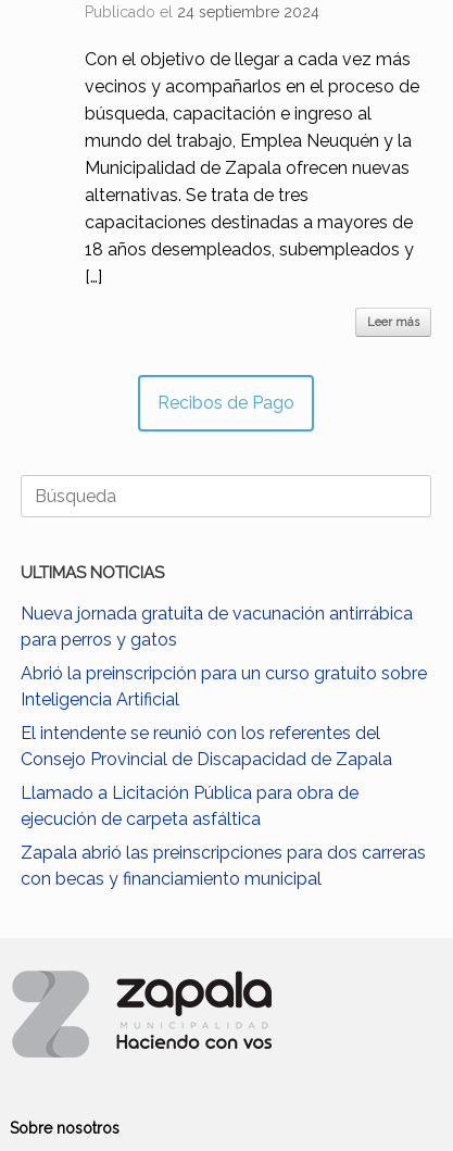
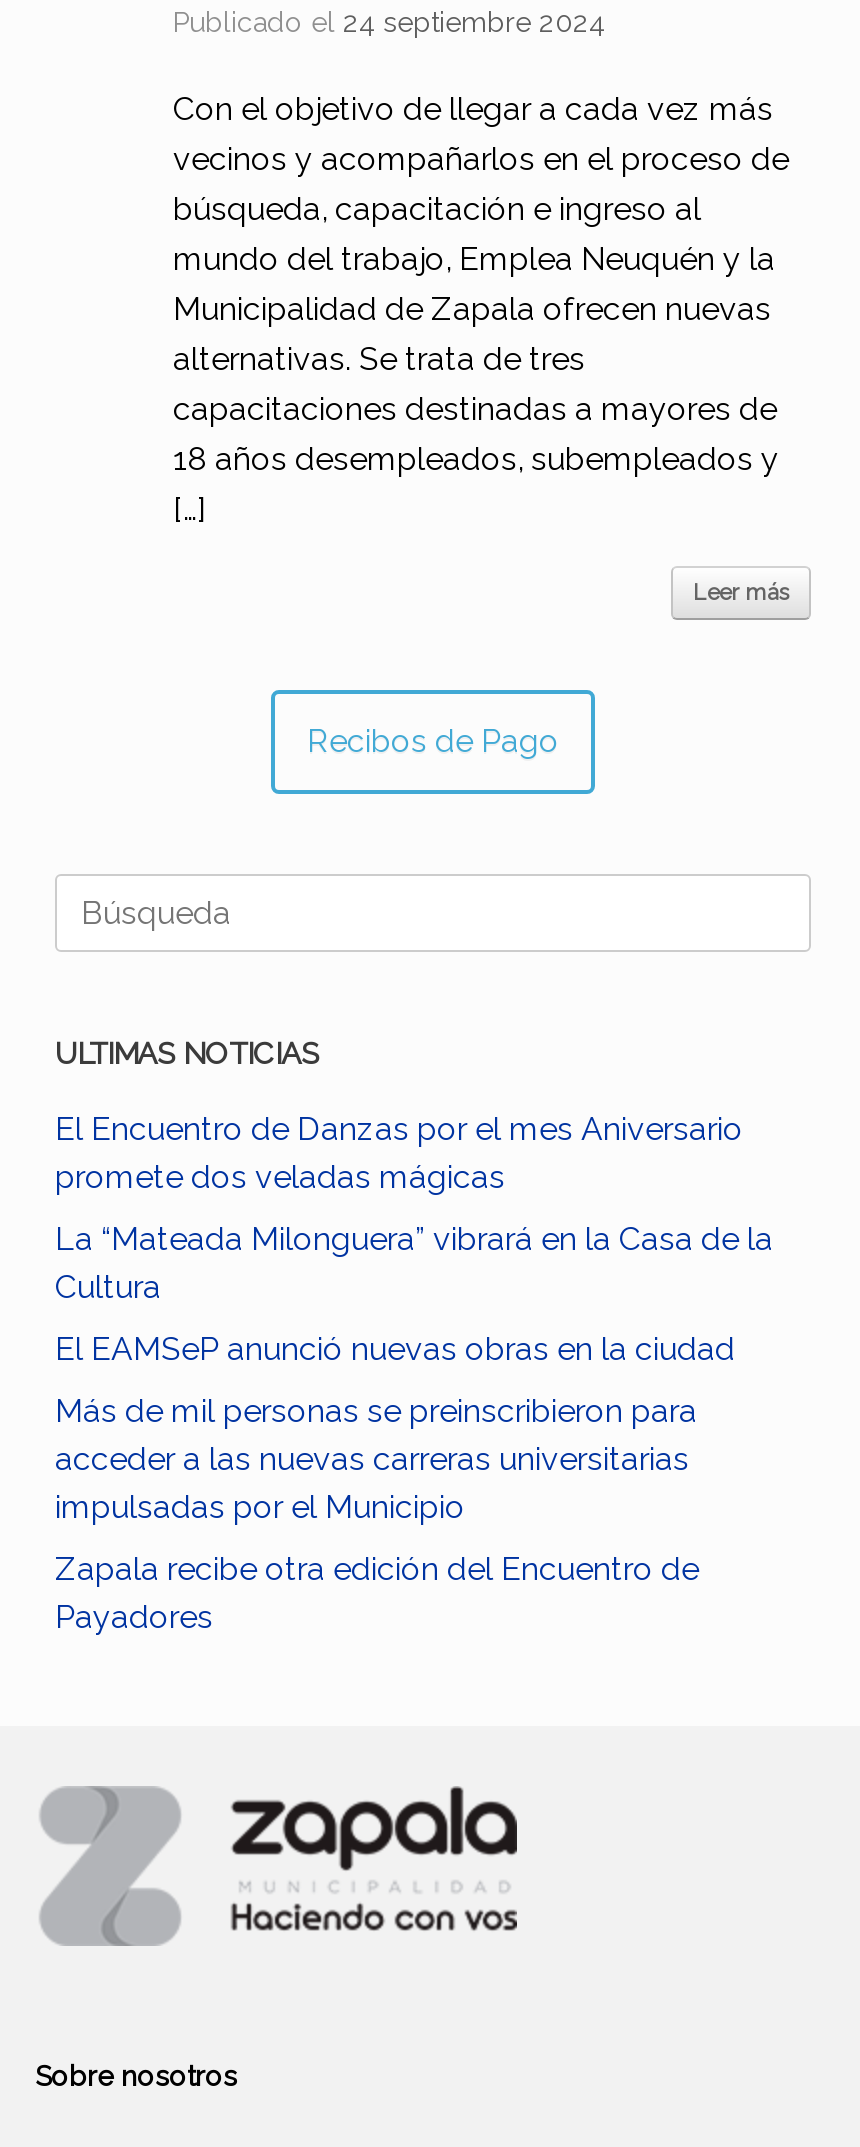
- Nueva jornada gratuita de vacunación antirrábica
- para perros y gatos
+ El Encuentro de Danzas por el mes Aniversario
+ promete dos veladas mágicas

- Abrió la preinscripción para un curso gratuito sobre
- Inteligencia Artificial
+ La “Mateada Milonguera” vibrará en la Casa de la
+ Cultura

- El intendente se reunió con los referentes del
- Consejo Provincial de Discapacidad de Zapala
+ El EAMSeP anunció nuevas obras en la ciudad

- Llamado a Licitación Pública para obra de
- ejecución de carpeta asfáltica
+ Más de mil personas se preinscribieron para
+ acceder a las nuevas carreras universitarias
+ impulsadas por el Municipio

- Zapala abrió las preinscripciones para dos carreras
- con becas y financiamiento municipal
+ Zapala recibe otra edición del Encuentro de
+ Payadores
